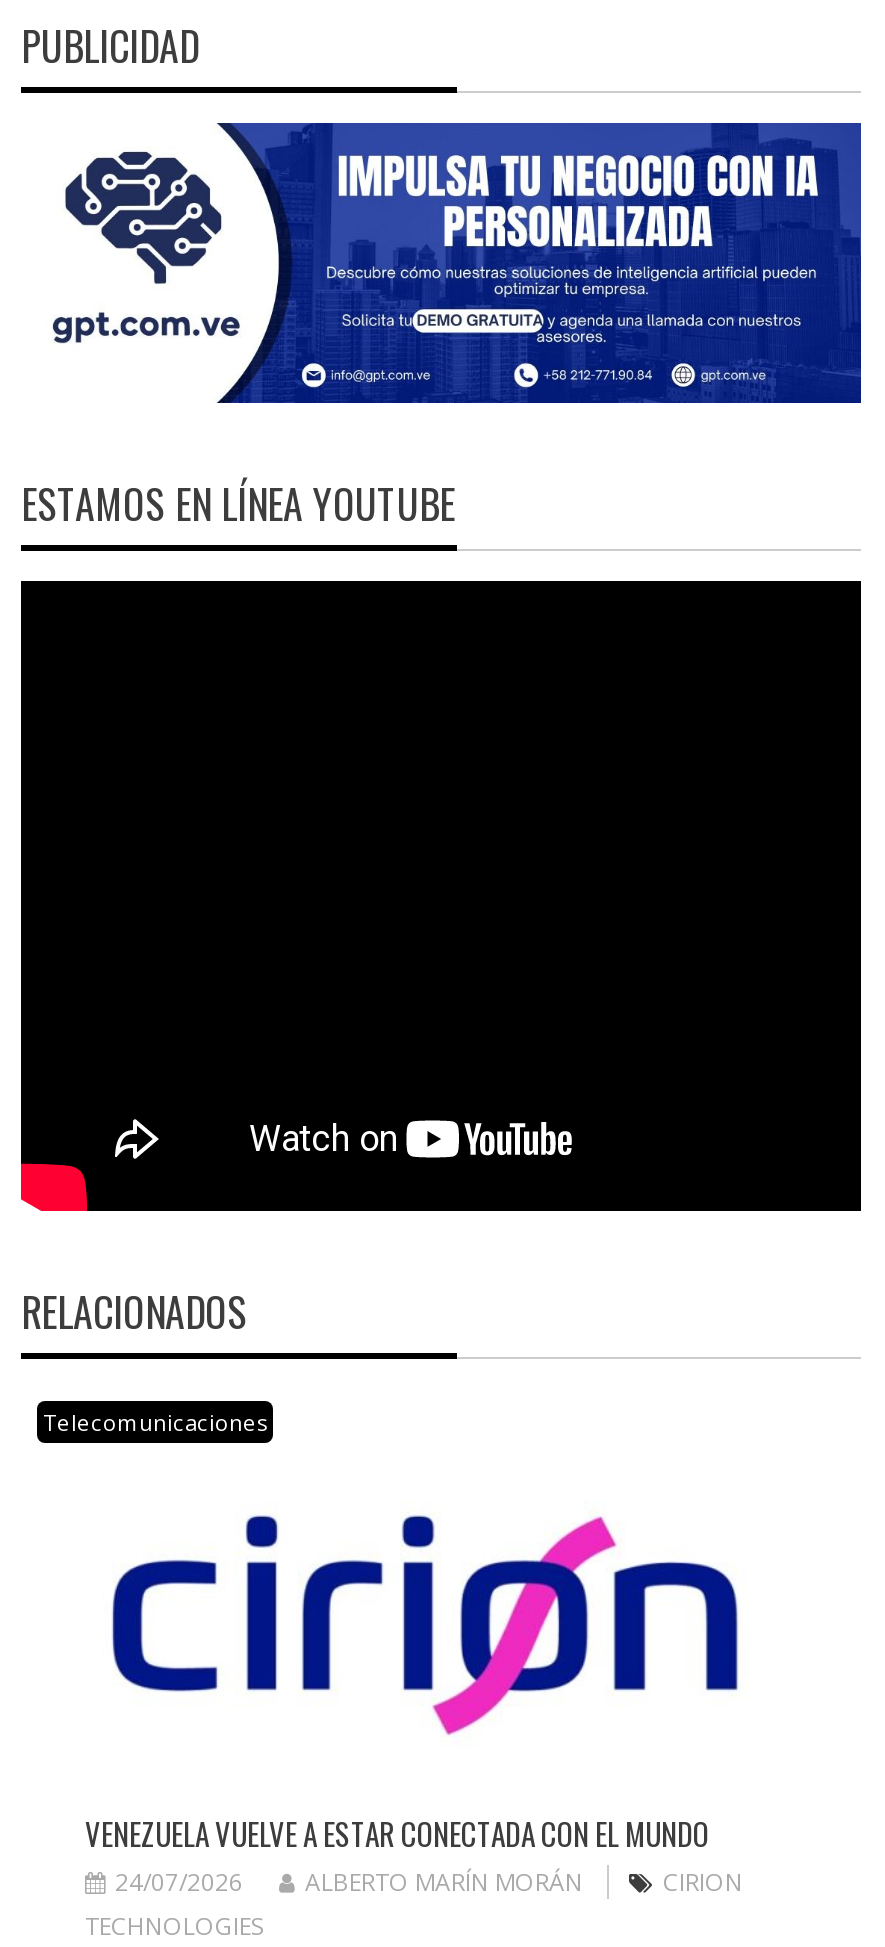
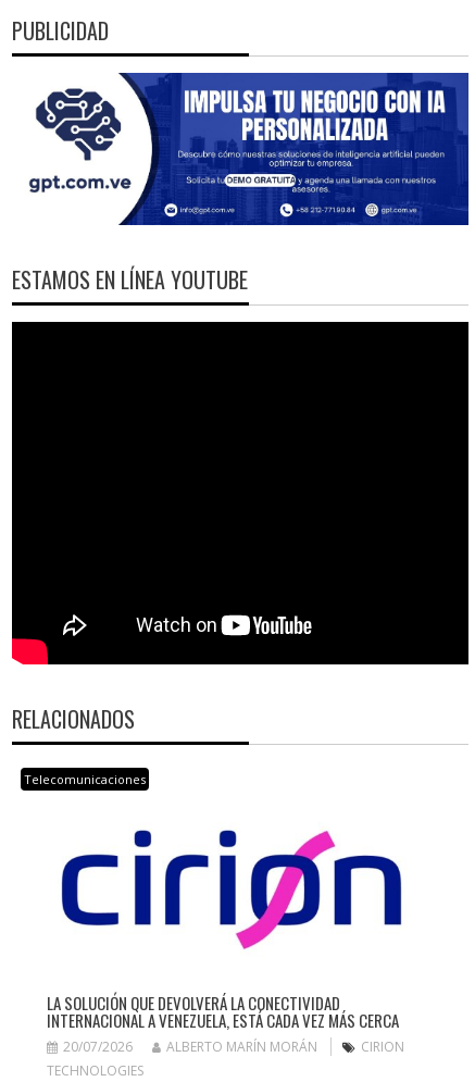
- VENEZUELA VUELVE A ESTAR CONECTADA CON EL MUNDO
- 24/07/2026
+ LA SOLUCIÓN QUE DEVOLVERÁ LA CONECTIVIDAD
+ INTERNACIONAL A VENEZUELA, ESTÁ CADA VEZ MÁS CERCA
+ 20/07/2026
